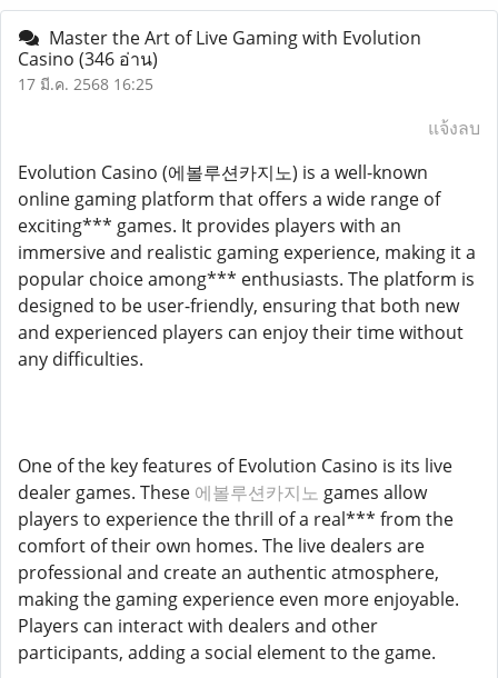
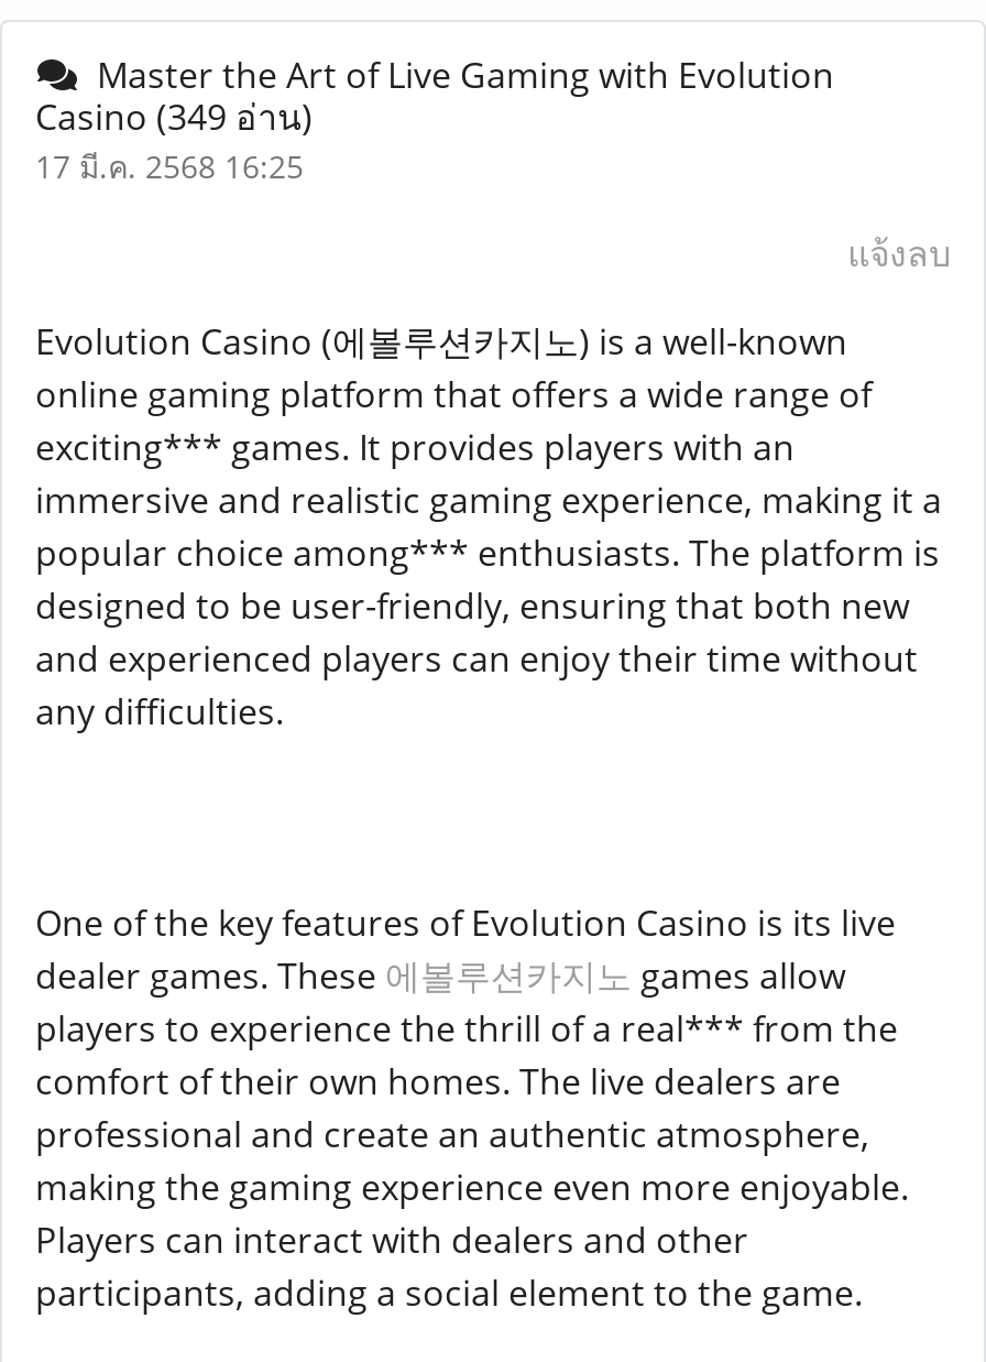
- Casino (346 อ่าน)
+ Casino (349 อ่าน)
